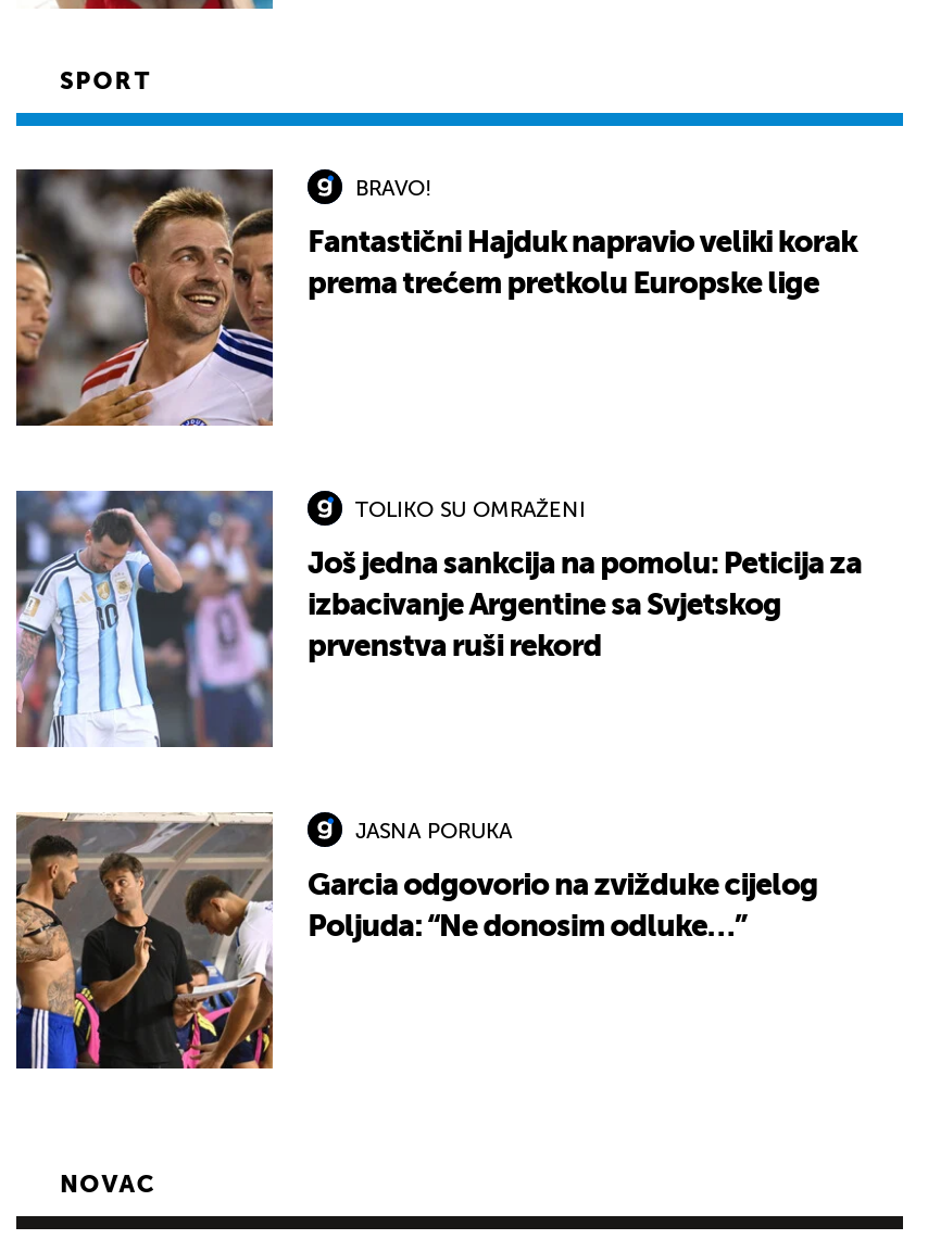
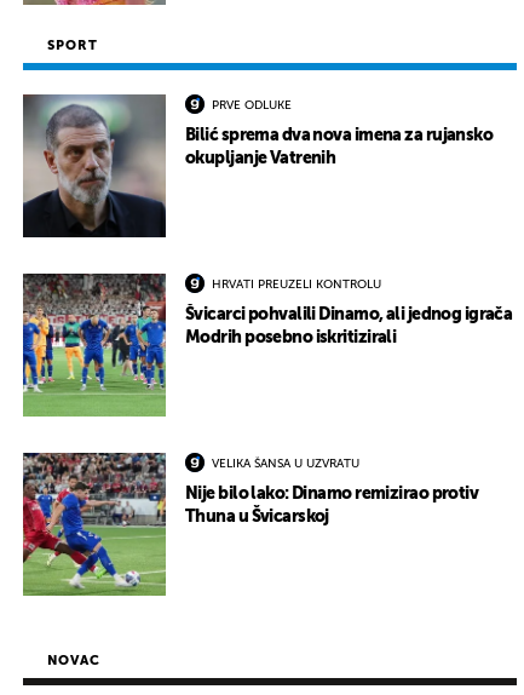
- [image]
- Fantastični Hajduk napravio veliki korak
- prema trećem pretkolu Europske lige
+ [image]
+ Bilić sprema dva nova imena za rujansko
+ okupljanje Vatrenih

- BRAVO!
+ PRVE ODLUKE

- [image]
- Još jedna sankcija na pomolu: Peticija za
- izbacivanje Argentine sa Svjetskog
- prvenstva ruši rekord
+ [image]
+ Švicarci pohvalili Dinamo, ali jednog igrača
+ Modrih posebno iskritizirali

- TOLIKO SU OMRAŽENI
+ HRVATI PREUZELI KONTROLU

- [image]
- Garcia odgovorio na zvižduke cijelog
- Poljuda: “Ne donosim odluke…”
+ [image]
+ Nije bilo lako: Dinamo remizirao protiv
+ Thuna u Švicarskoj

- JASNA PORUKA
+ VELIKA ŠANSA U UZVRATU
